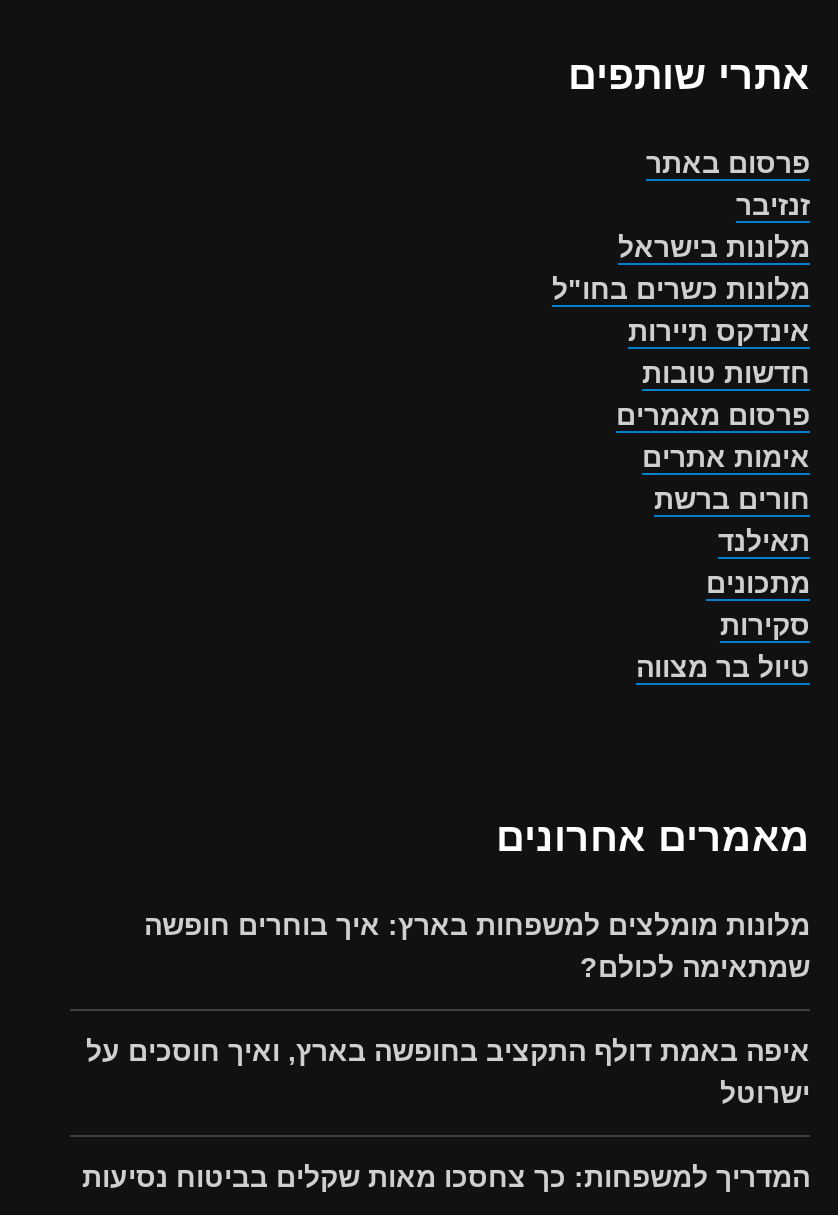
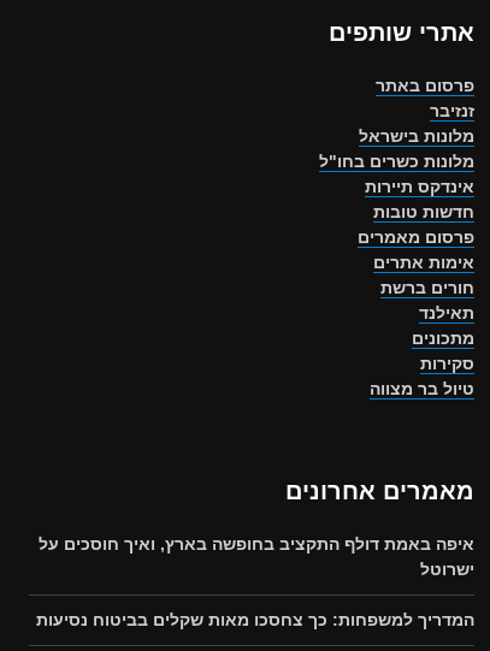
- מלונות מומלצים למשפחות בארץ: איך בוחרים חופשה
- שמתאימה לכולם?
